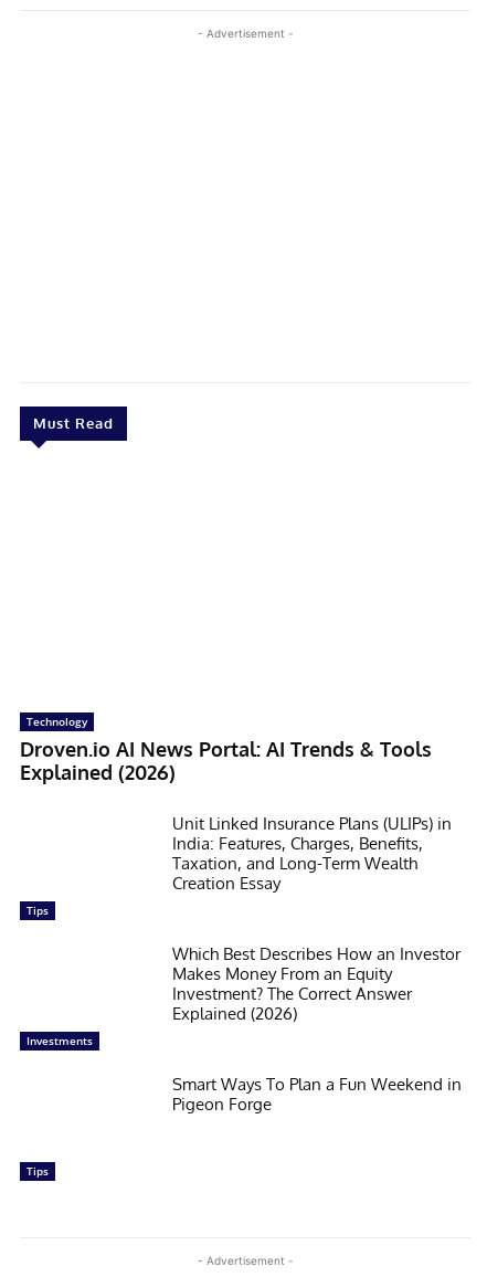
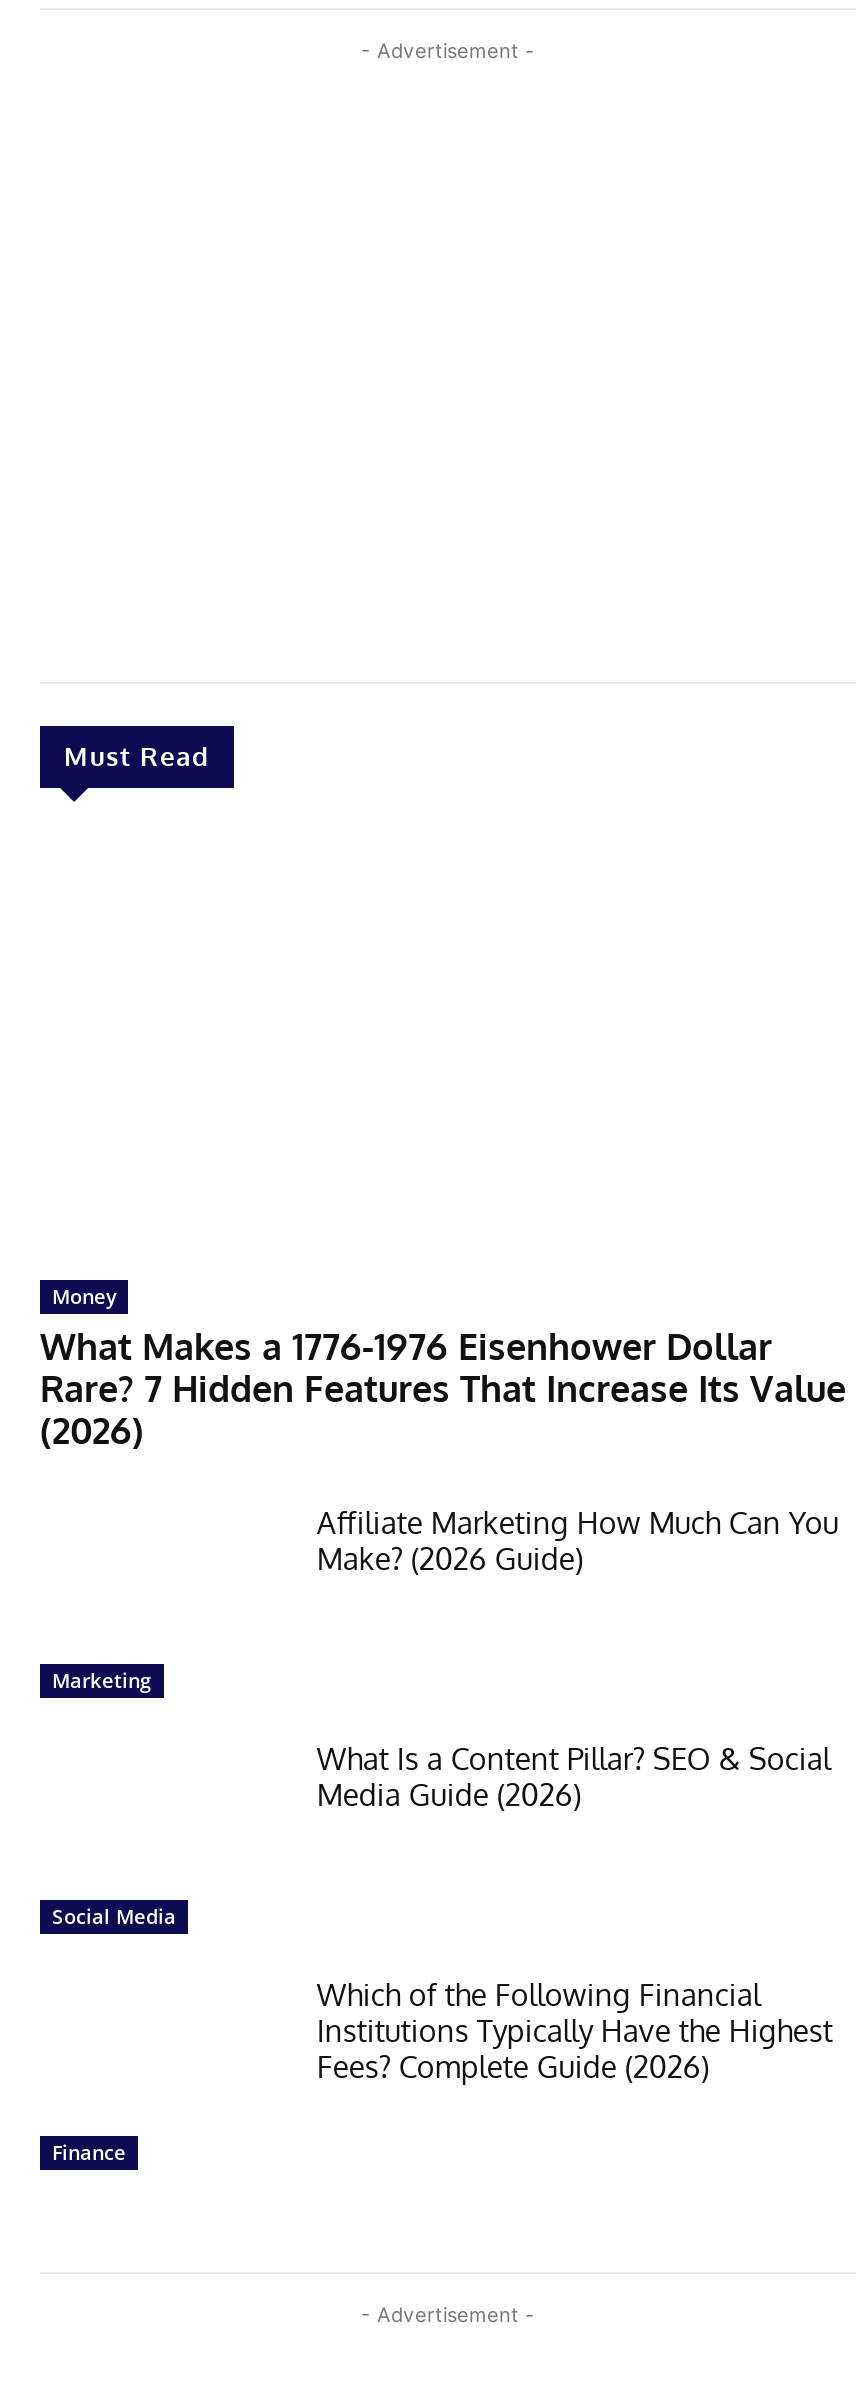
- Technology
- Droven.io AI News Portal: AI Trends & Tools
- Explained (2026)
+ Money
+ What Makes a 1776-1976 Eisenhower Dollar
+ Rare? 7 Hidden Features That Increase Its Value
+ (2026)

- Unit Linked Insurance Plans (ULIPs) in
- India: Features, Charges, Benefits,
- Taxation, and Long-Term Wealth
- Creation Essay
+ Affiliate Marketing How Much Can You
+ Make? (2026 Guide)

- Tips
+ Marketing

- Which Best Describes How an Investor
- Makes Money From an Equity
- Investment? The Correct Answer
- Explained (2026)
+ What Is a Content Pillar? SEO & Social
+ Media Guide (2026)

- Investments
+ Social Media

- Smart Ways To Plan a Fun Weekend in
- Pigeon Forge
+ Which of the Following Financial
+ Institutions Typically Have the Highest
+ Fees? Complete Guide (2026)

- Tips
+ Finance
